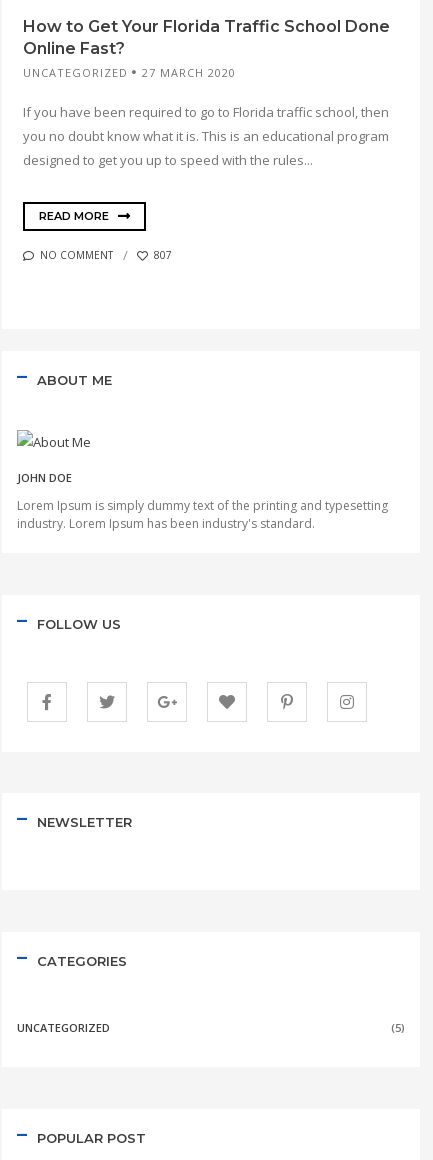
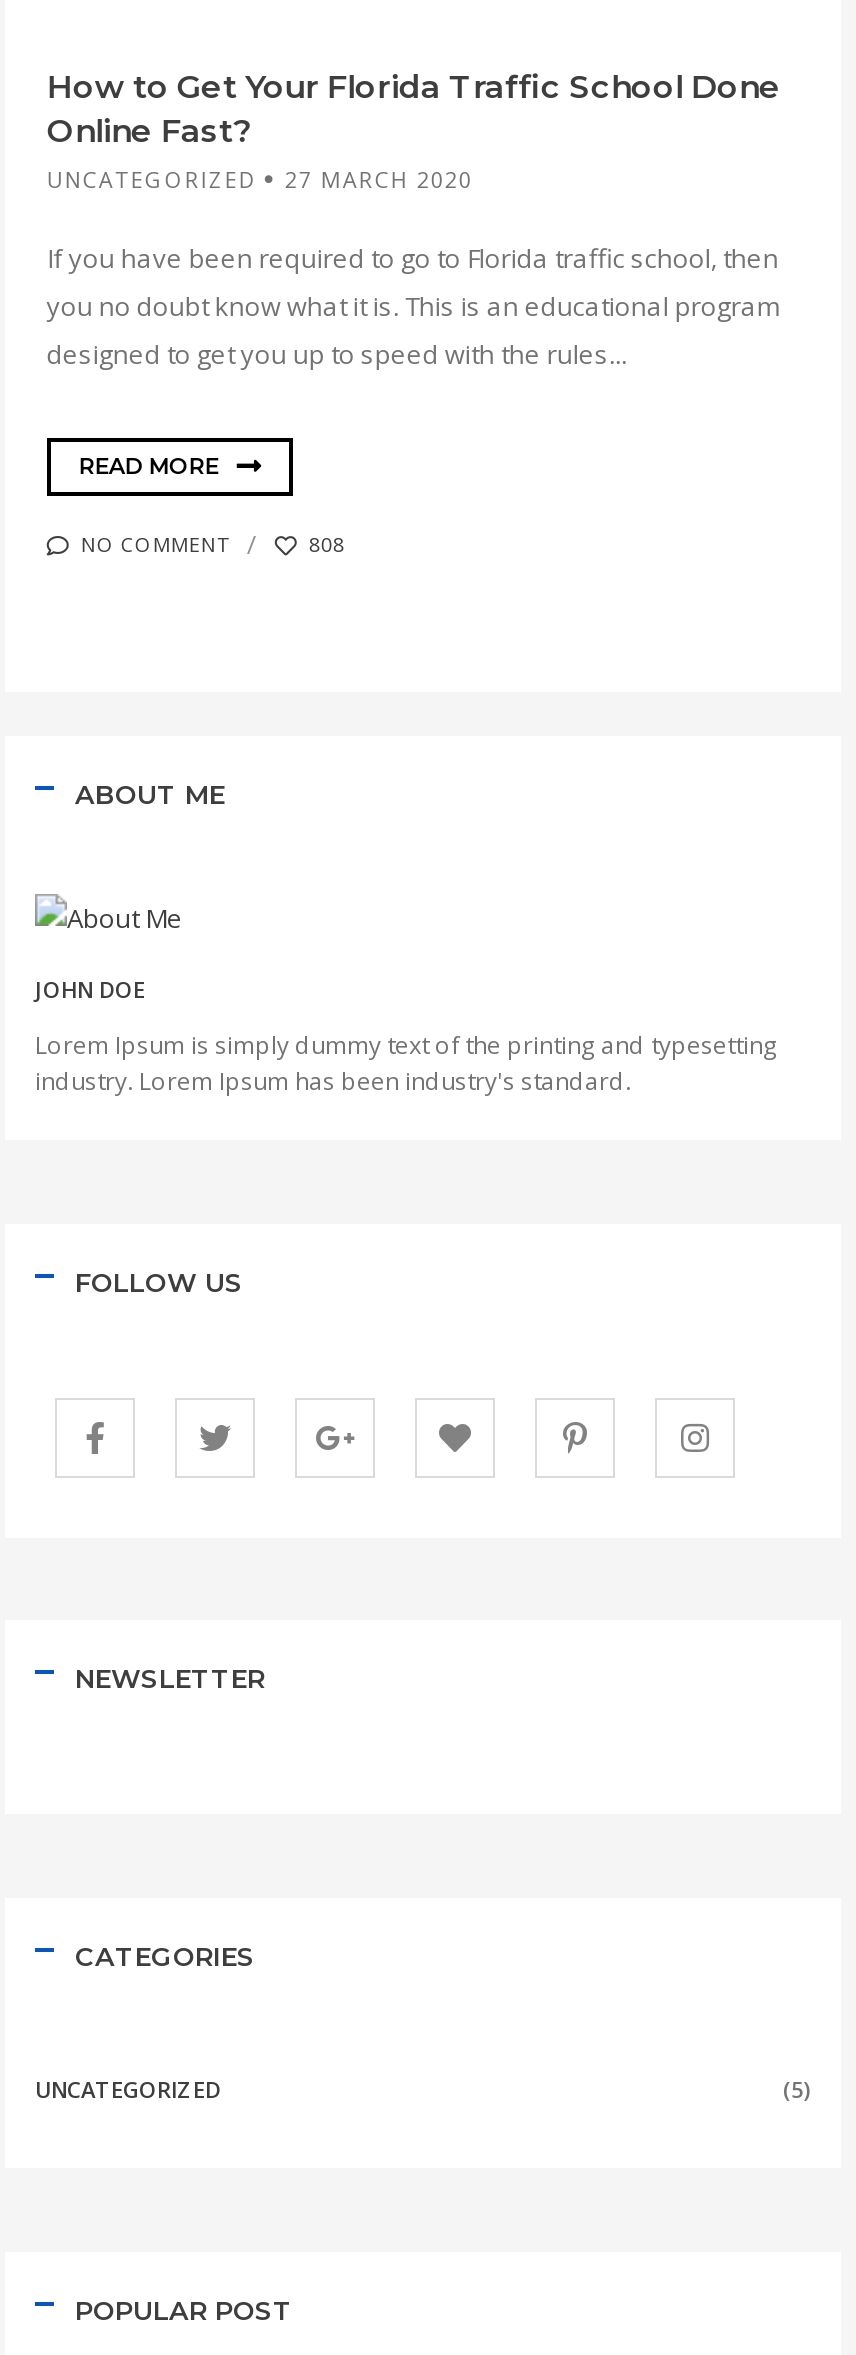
- 807
+ 808
